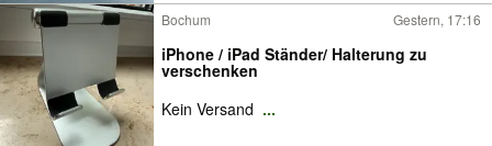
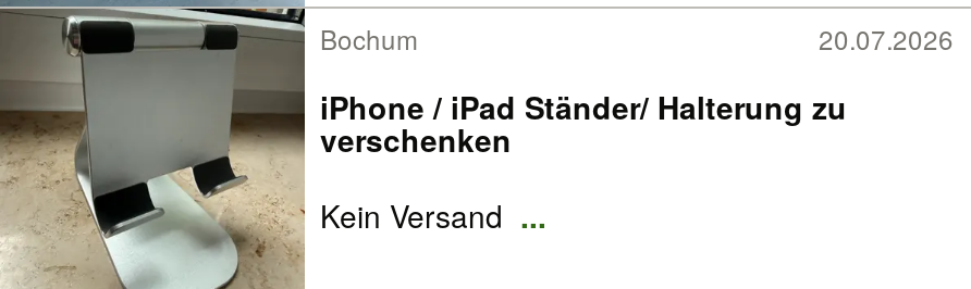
- Gestern, 17:16
+ 20.07.2026
